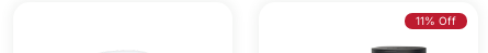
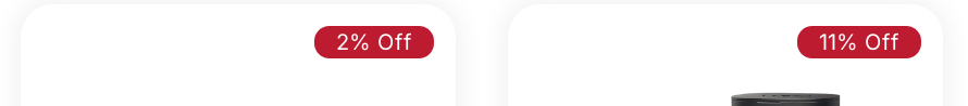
+ 2% Off
